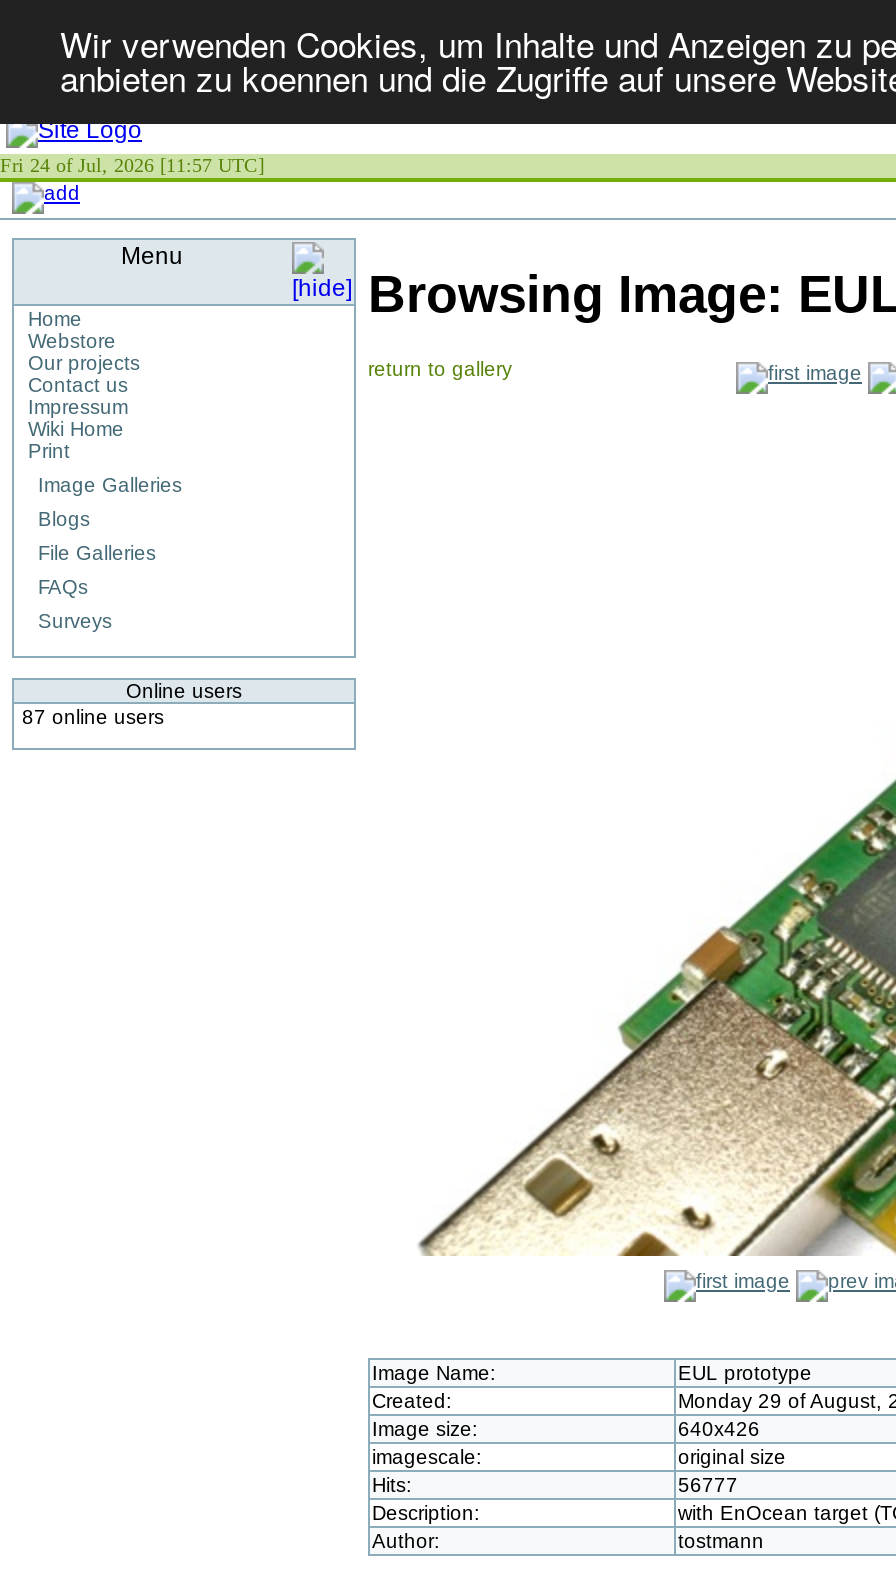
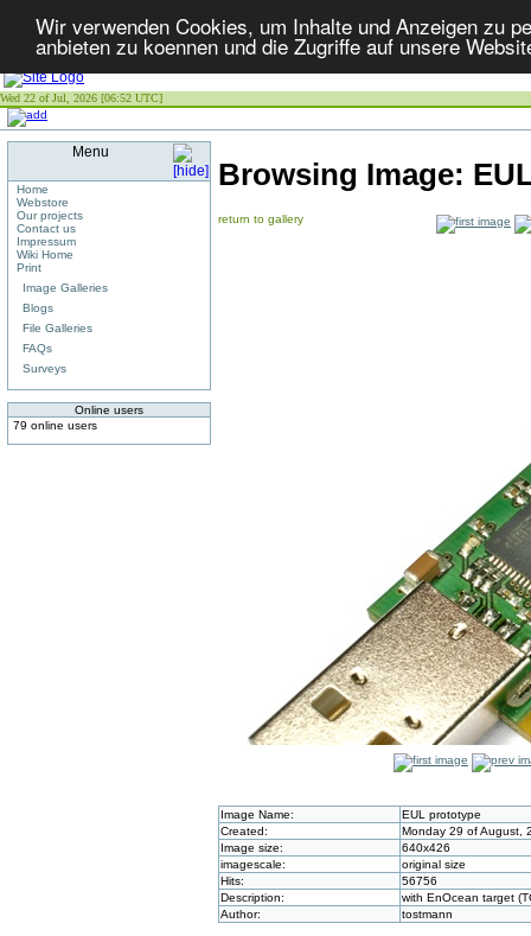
- Fri 24 of Jul, 2026 [11:57 UTC]
+ Wed 22 of Jul, 2026 [06:52 UTC]

- 87 online users
+ 79 online users

- 56777
+ 56756
